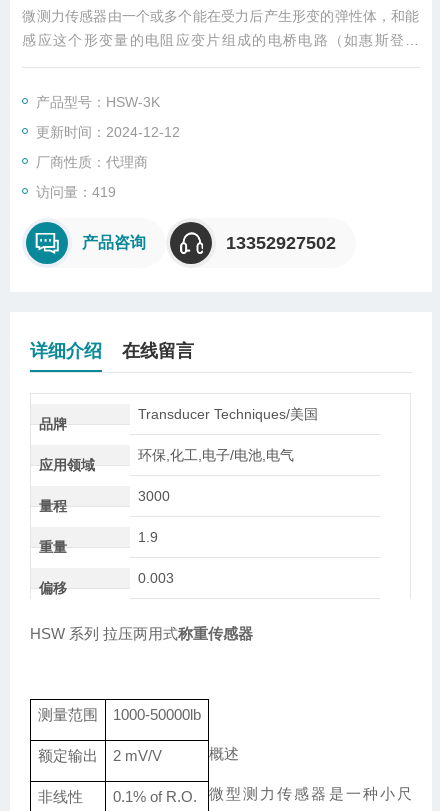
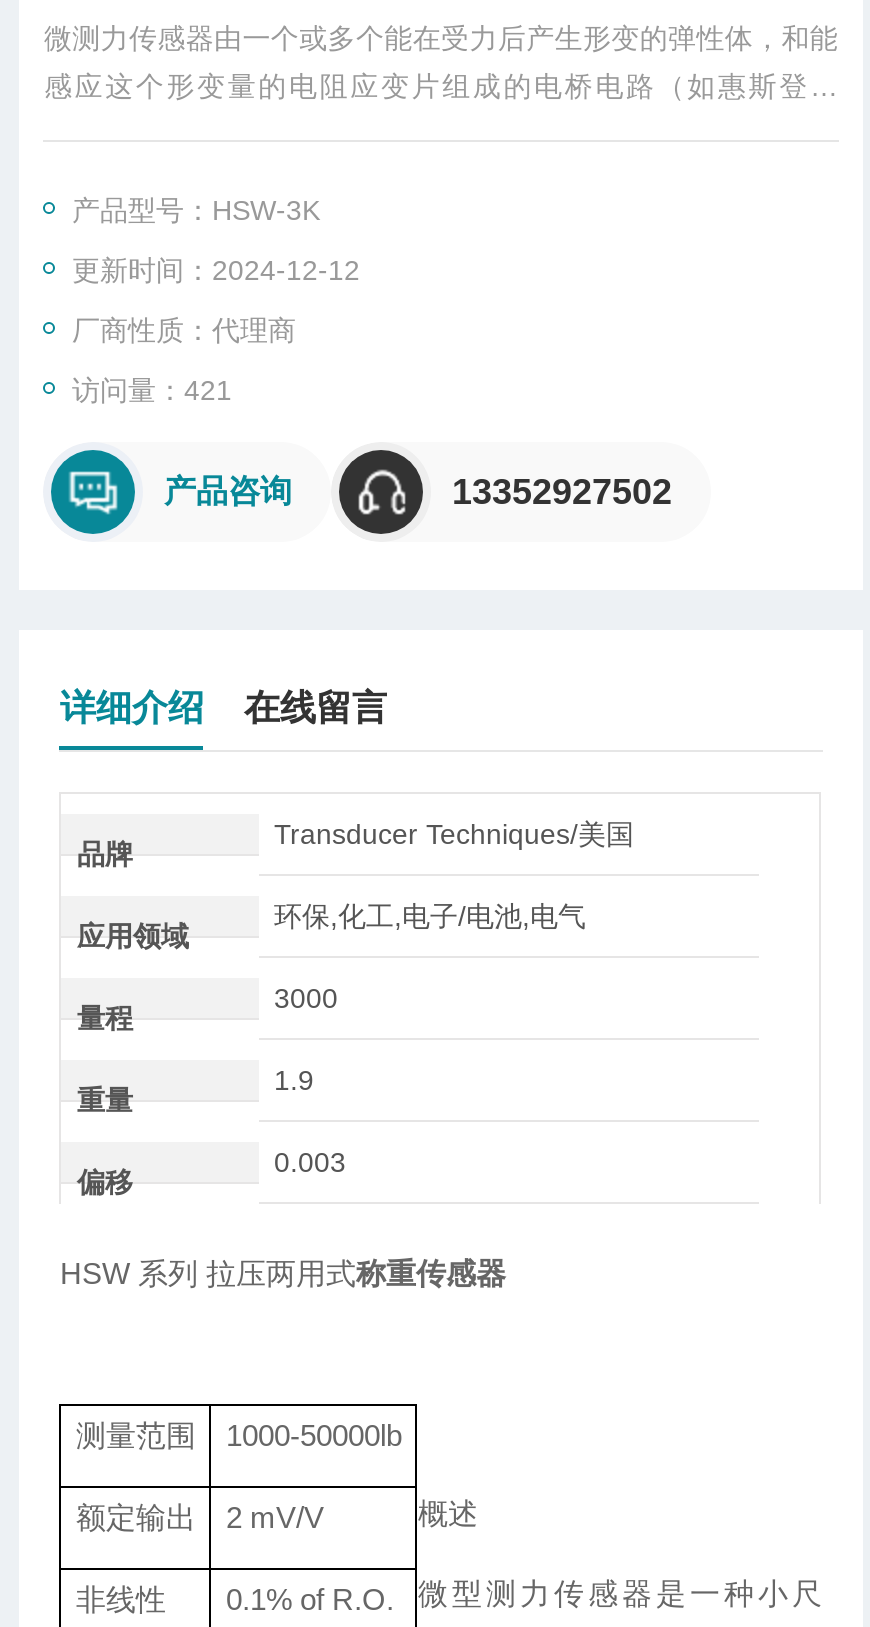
- 访问量：419
+ 访问量：421
